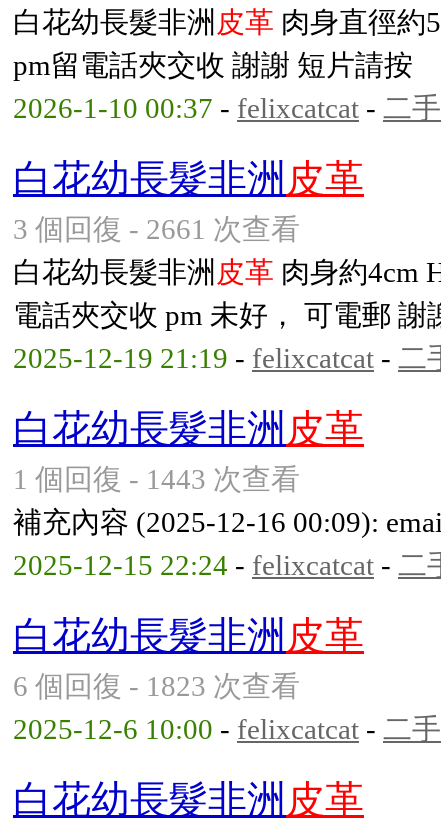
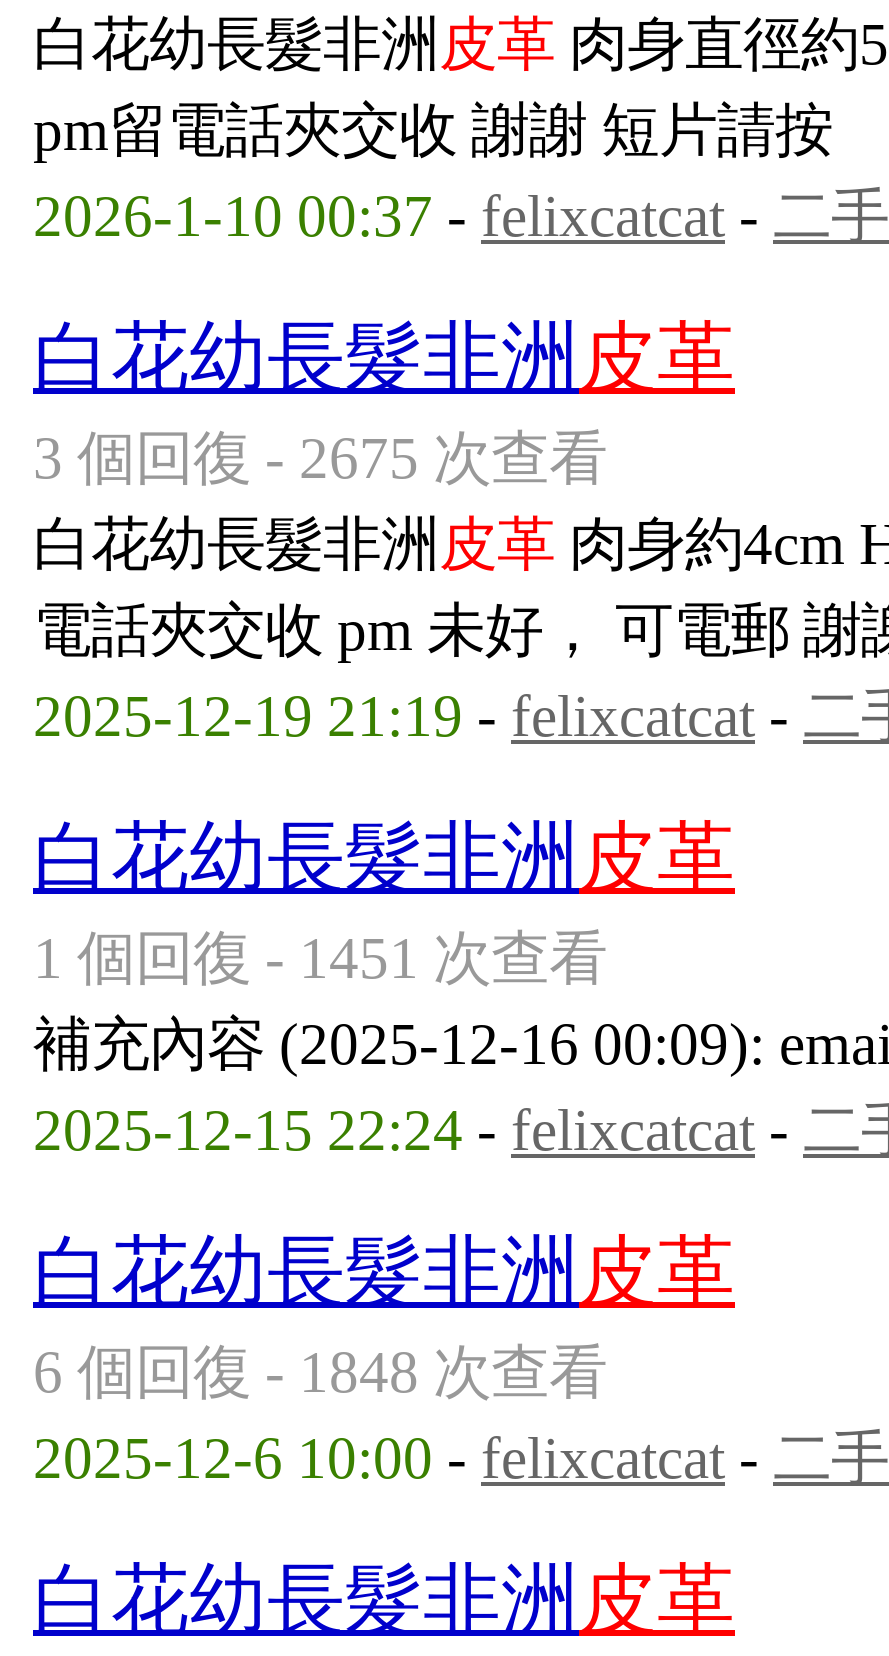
- 3 個回復 - 2661 次查看
+ 3 個回復 - 2675 次查看

- 1 個回復 - 1443 次查看
+ 1 個回復 - 1451 次查看

- 6 個回復 - 1823 次查看
+ 6 個回復 - 1848 次查看
